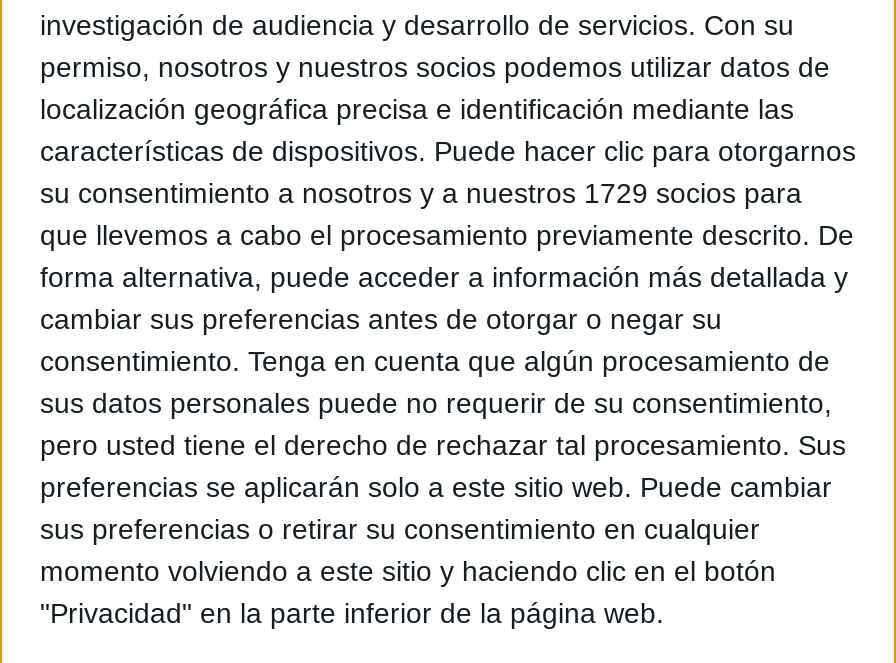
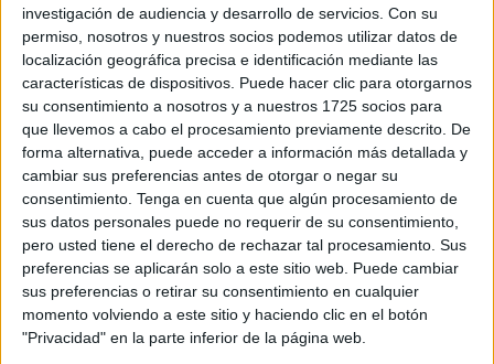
- su consentimiento a nosotros y a nuestros 1729 socios para
+ su consentimiento a nosotros y a nuestros 1725 socios para
